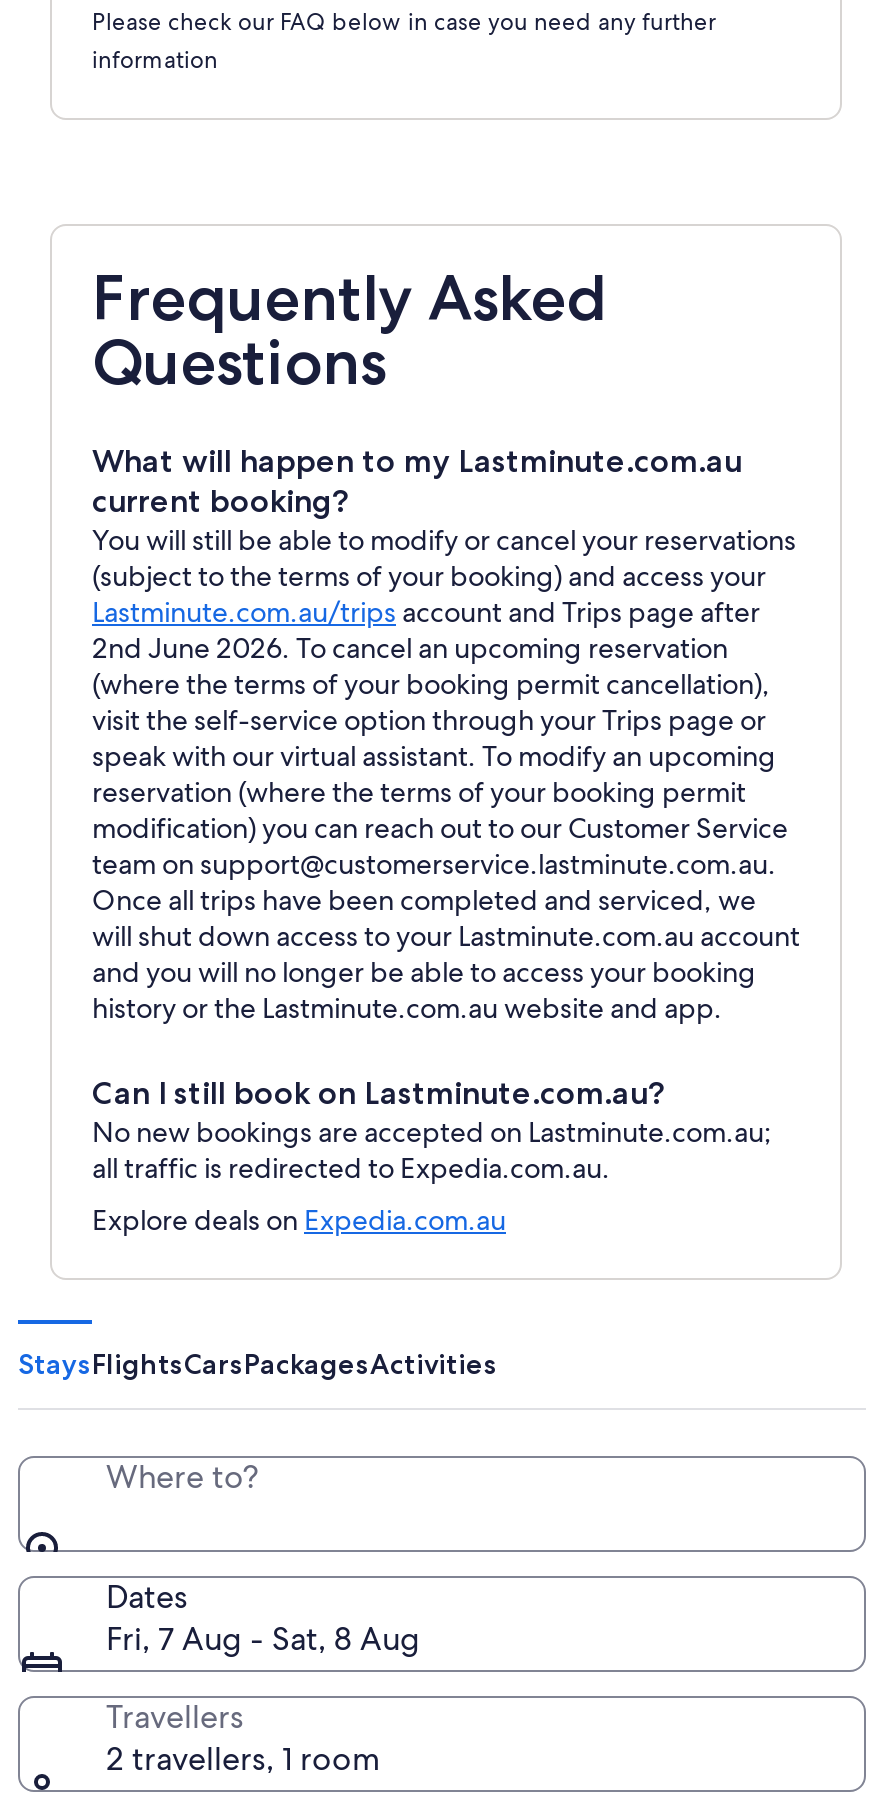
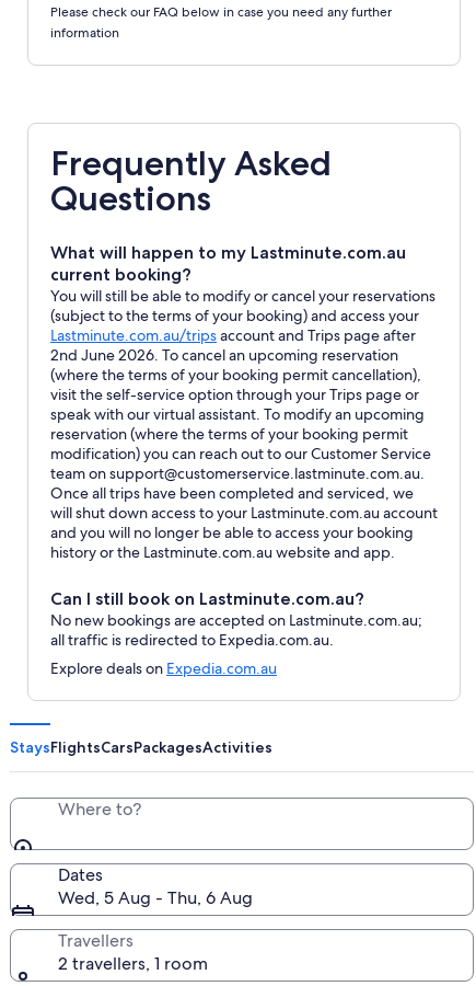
- Fri, 7 Aug - Sat, 8 Aug
+ Wed, 5 Aug - Thu, 6 Aug
